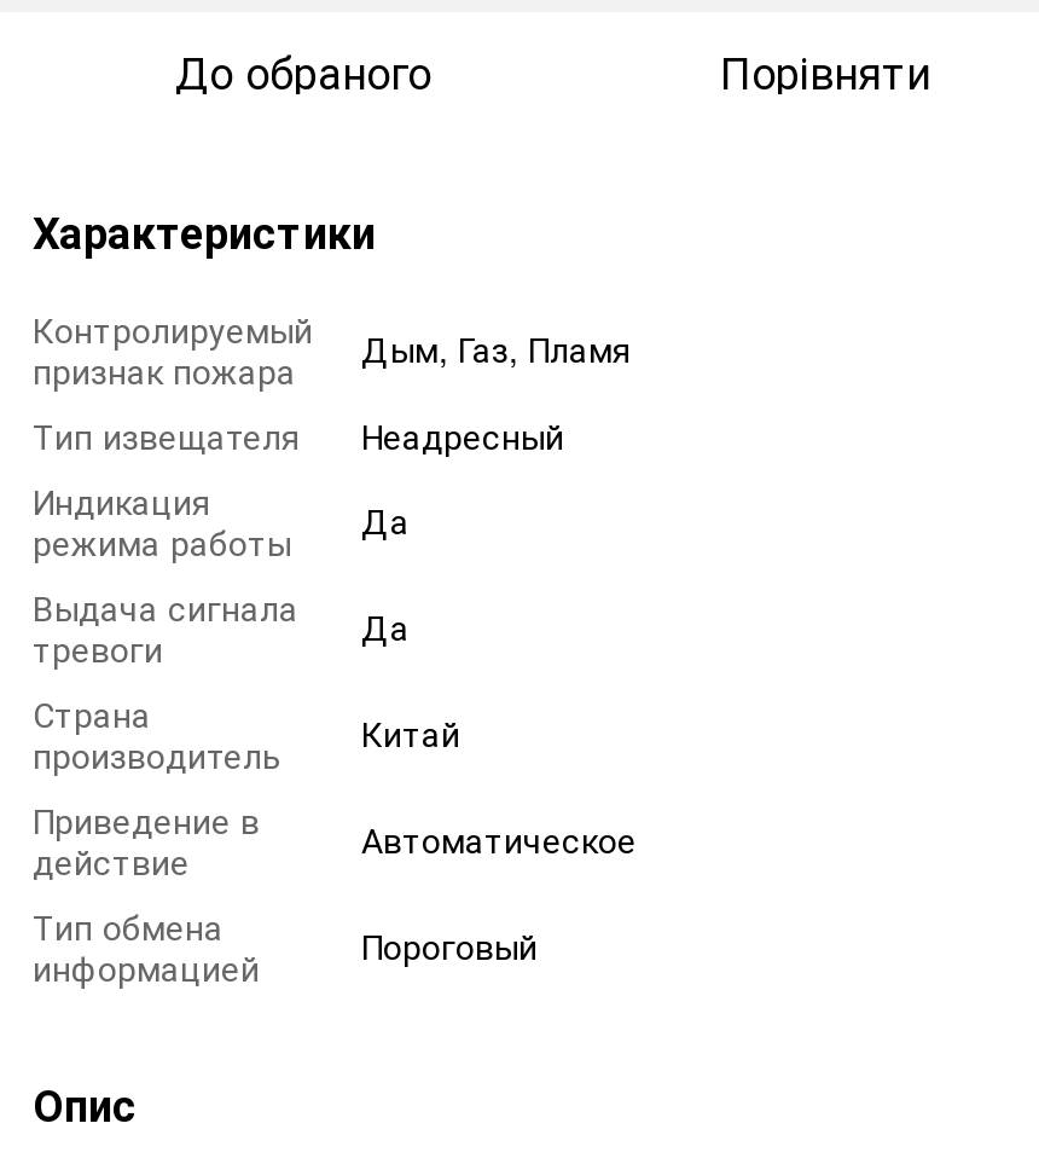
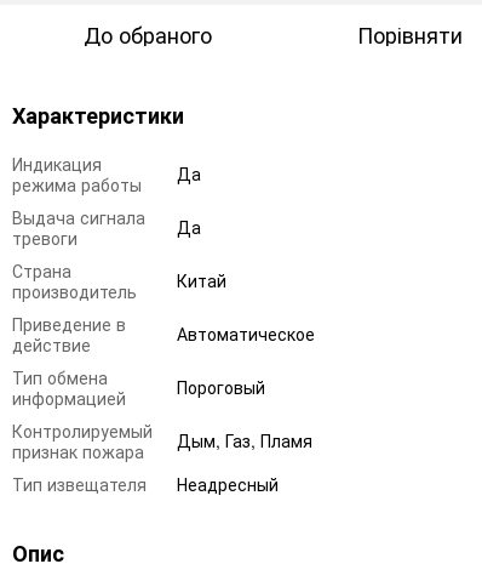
moved down: Контролируемый | признак пожара | Дым, Газ, Пламя | Тип извещателя | Неадресный

moved up: Индикация | режима работы | Да | ... | информацией | Пороговый
